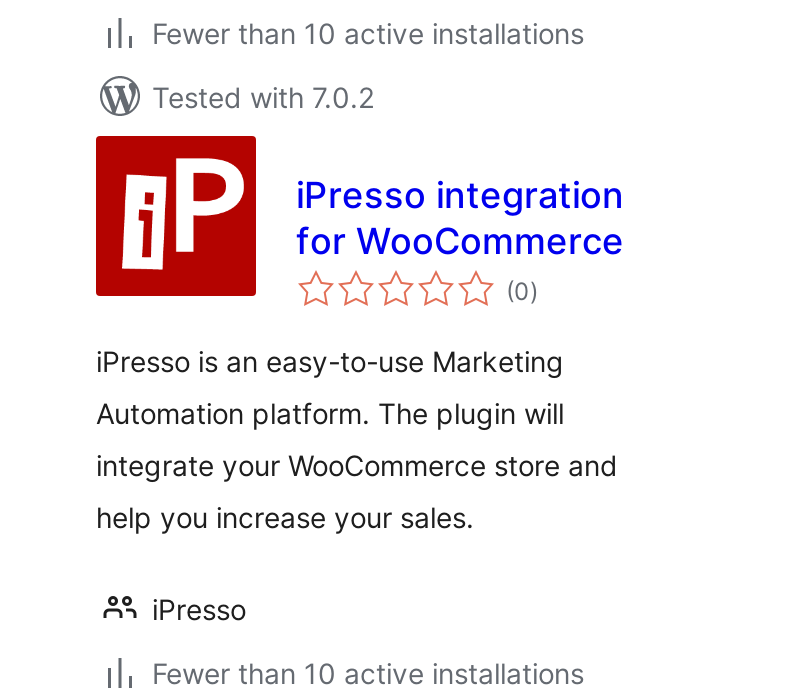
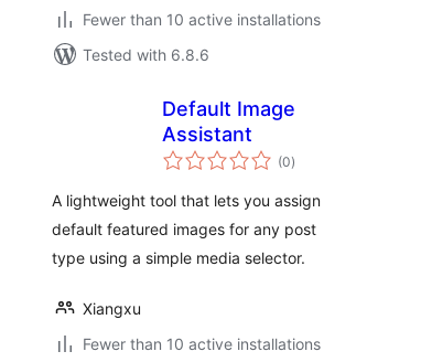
- Tested with 7.0.2
+ Tested with 6.8.6

- [image]

- iPresso integration
- for WooCommerce
+ Default Image
+ Assistant

- iPresso is an easy-to-use Marketing
- Automation platform. The plugin will
- integrate your WooCommerce store and
- help you increase your sales.
- iPresso
+ A lightweight tool that lets you assign
+ default featured images for any post
+ type using a simple media selector.
+ Xiangxu
